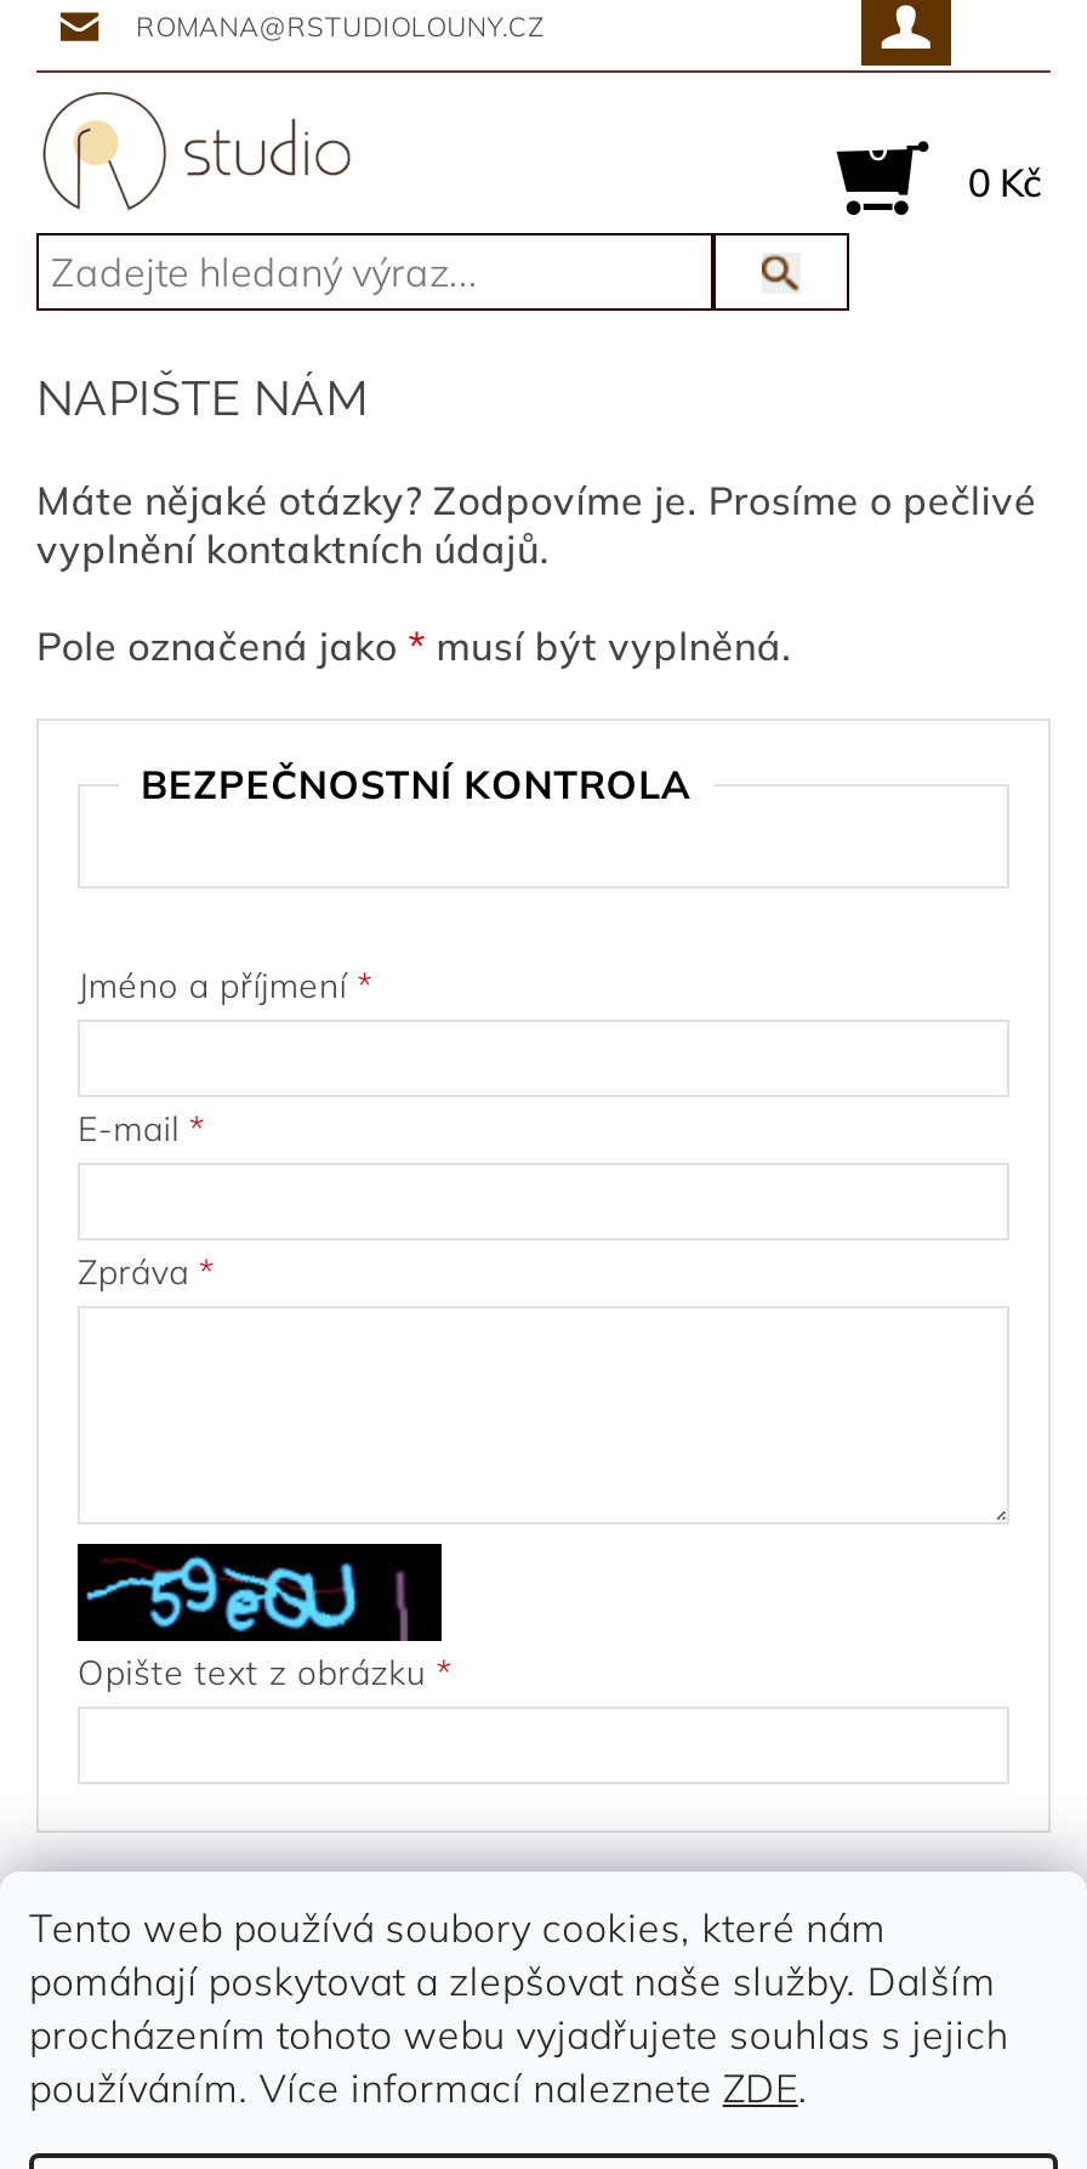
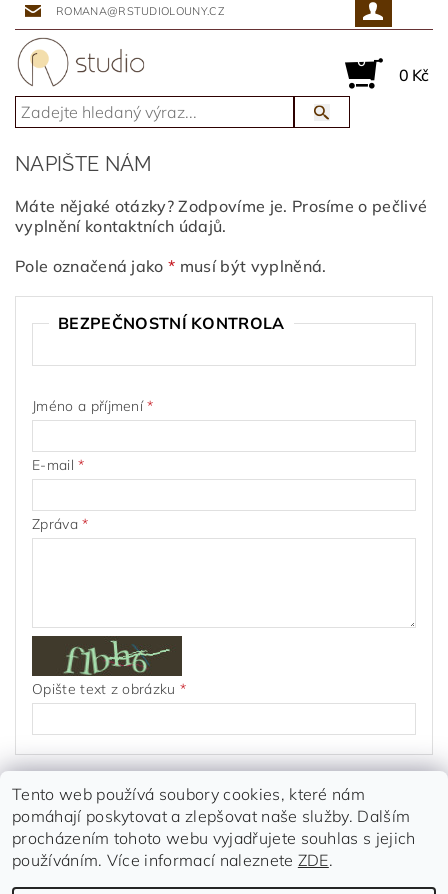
- [image]
+ [image]
